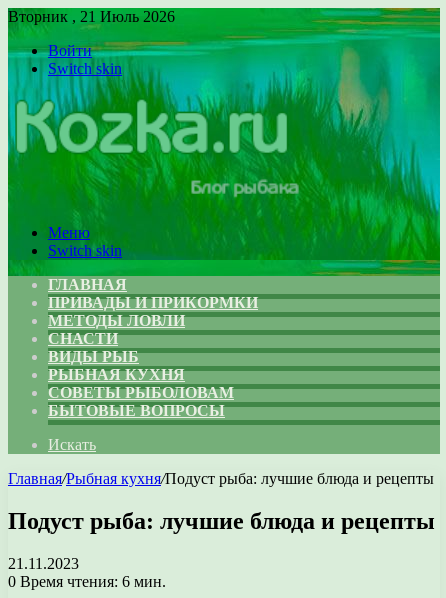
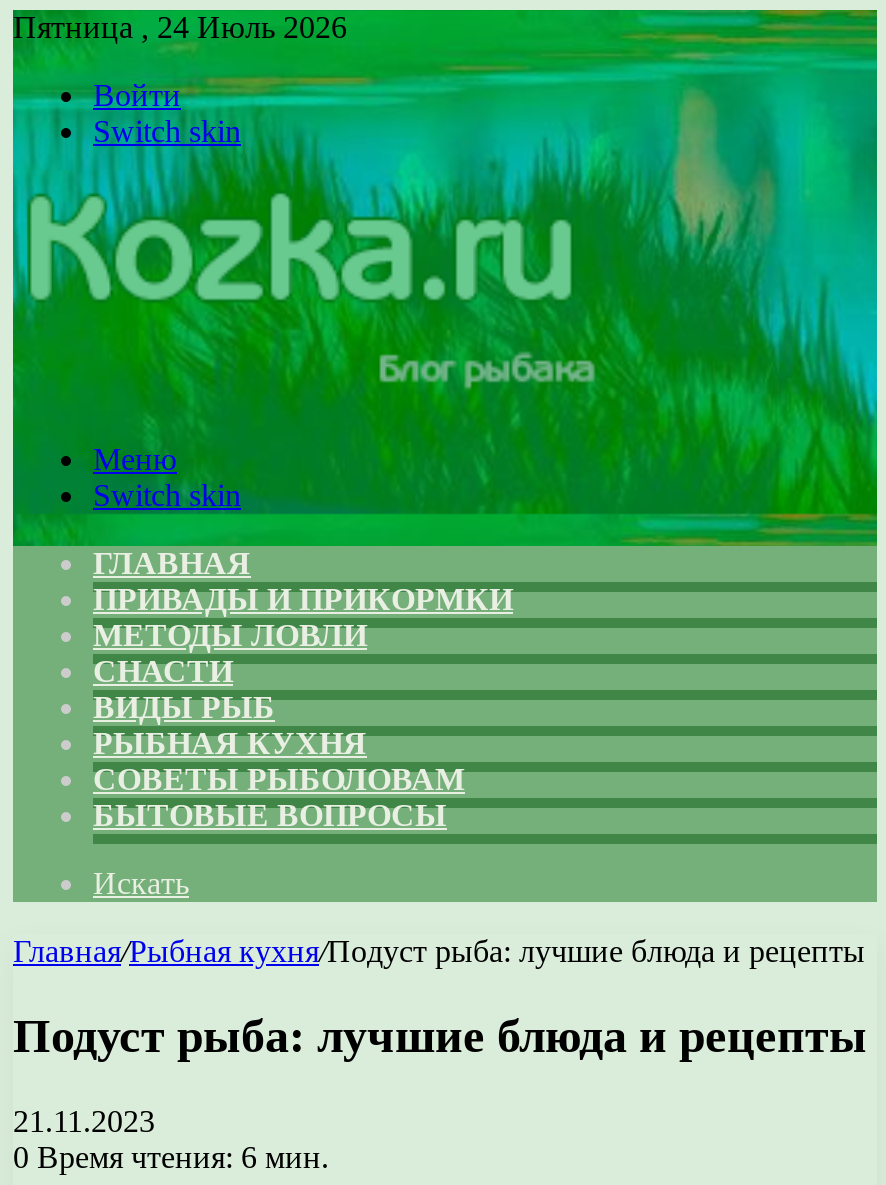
- Вторник , 21 Июль 2026
+ Пятница , 24 Июль 2026
